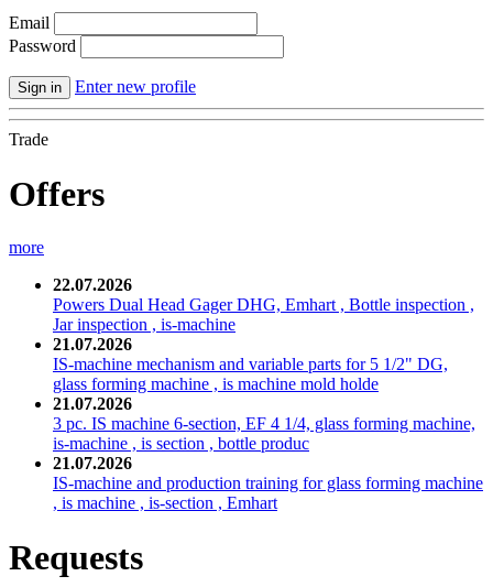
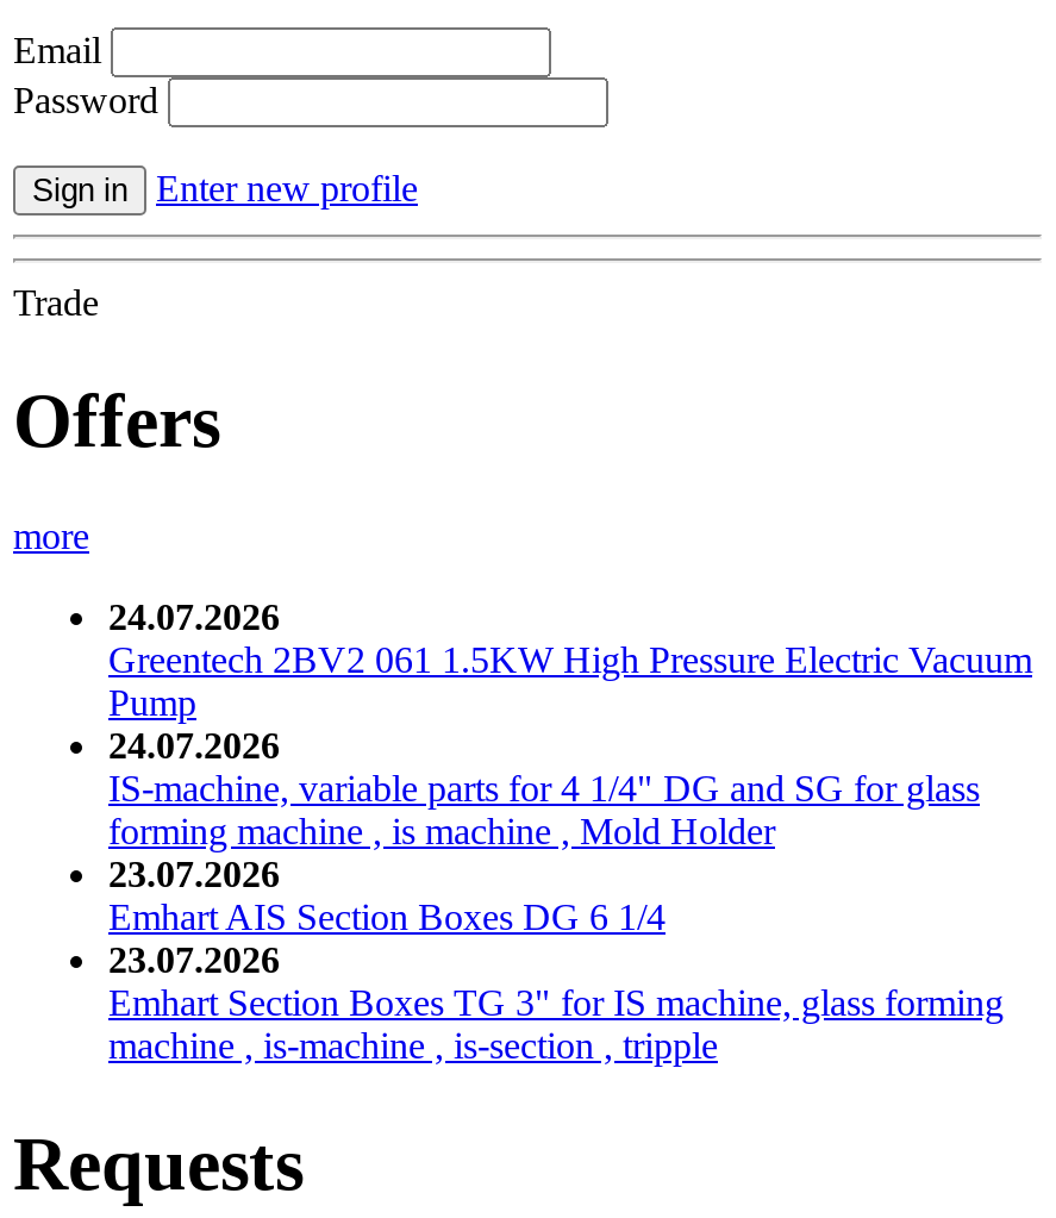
- 22.07.2026
- Powers Dual Head Gager DHG, Emhart , Bottle inspection ,
- Jar inspection , is-machine
- 21.07.2026
- IS-machine mechanism and variable parts for 5 1/2" DG,
- glass forming machine , is machine mold holde
- 21.07.2026
- 3 pc. IS machine 6-section, EF 4 1/4, glass forming machine,
- is-machine , is section , bottle produc
- 21.07.2026
- IS-machine and production training for glass forming machine
- , is machine , is-section , Emhart
+ 24.07.2026
+ Greentech 2BV2 061 1.5KW High Pressure Electric Vacuum
+ Pump
+ 24.07.2026
+ IS-machine, variable parts for 4 1/4" DG and SG for glass
+ forming machine , is machine , Mold Holder
+ 23.07.2026
+ Emhart AIS Section Boxes DG 6 1/4
+ 23.07.2026
+ Emhart Section Boxes TG 3" for IS machine, glass forming
+ machine , is-machine , is-section , tripple
